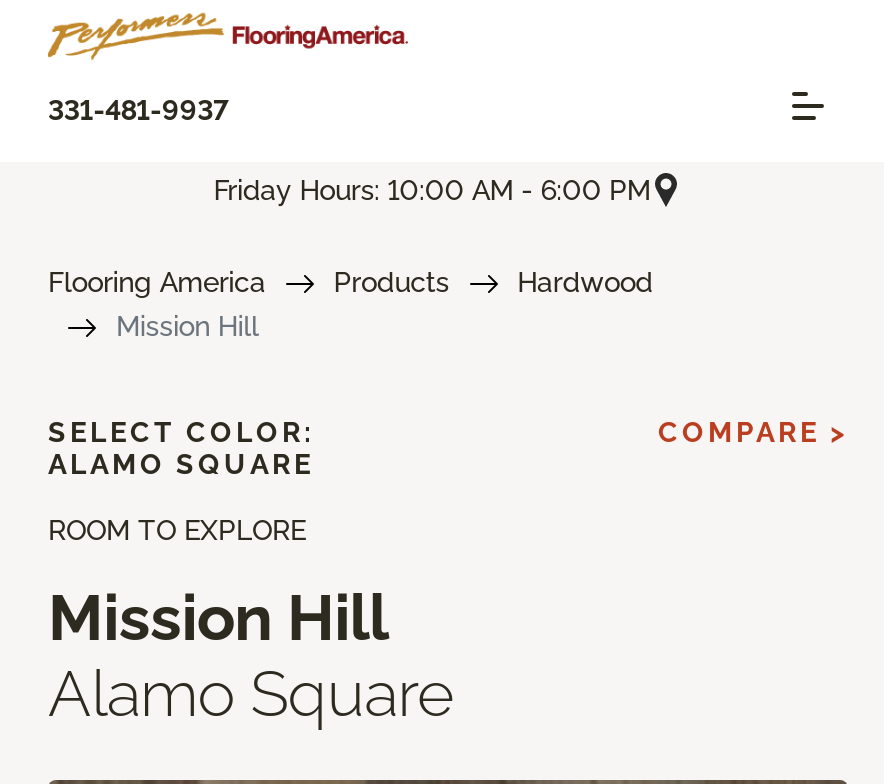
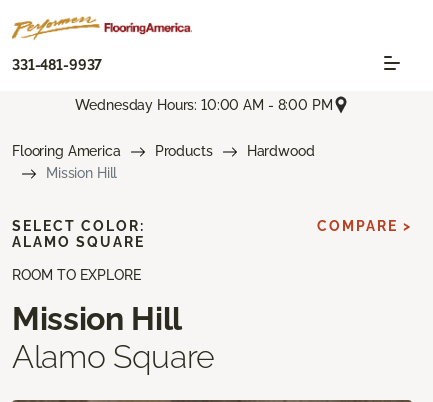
- Friday Hours: 10:00 AM - 6:00 PM
+ Wednesday Hours: 10:00 AM - 8:00 PM
